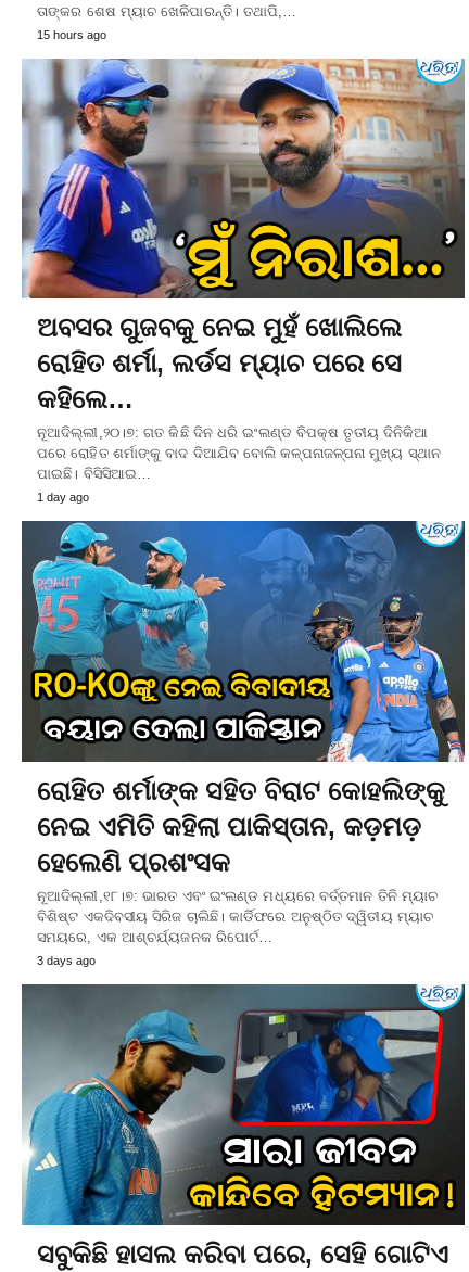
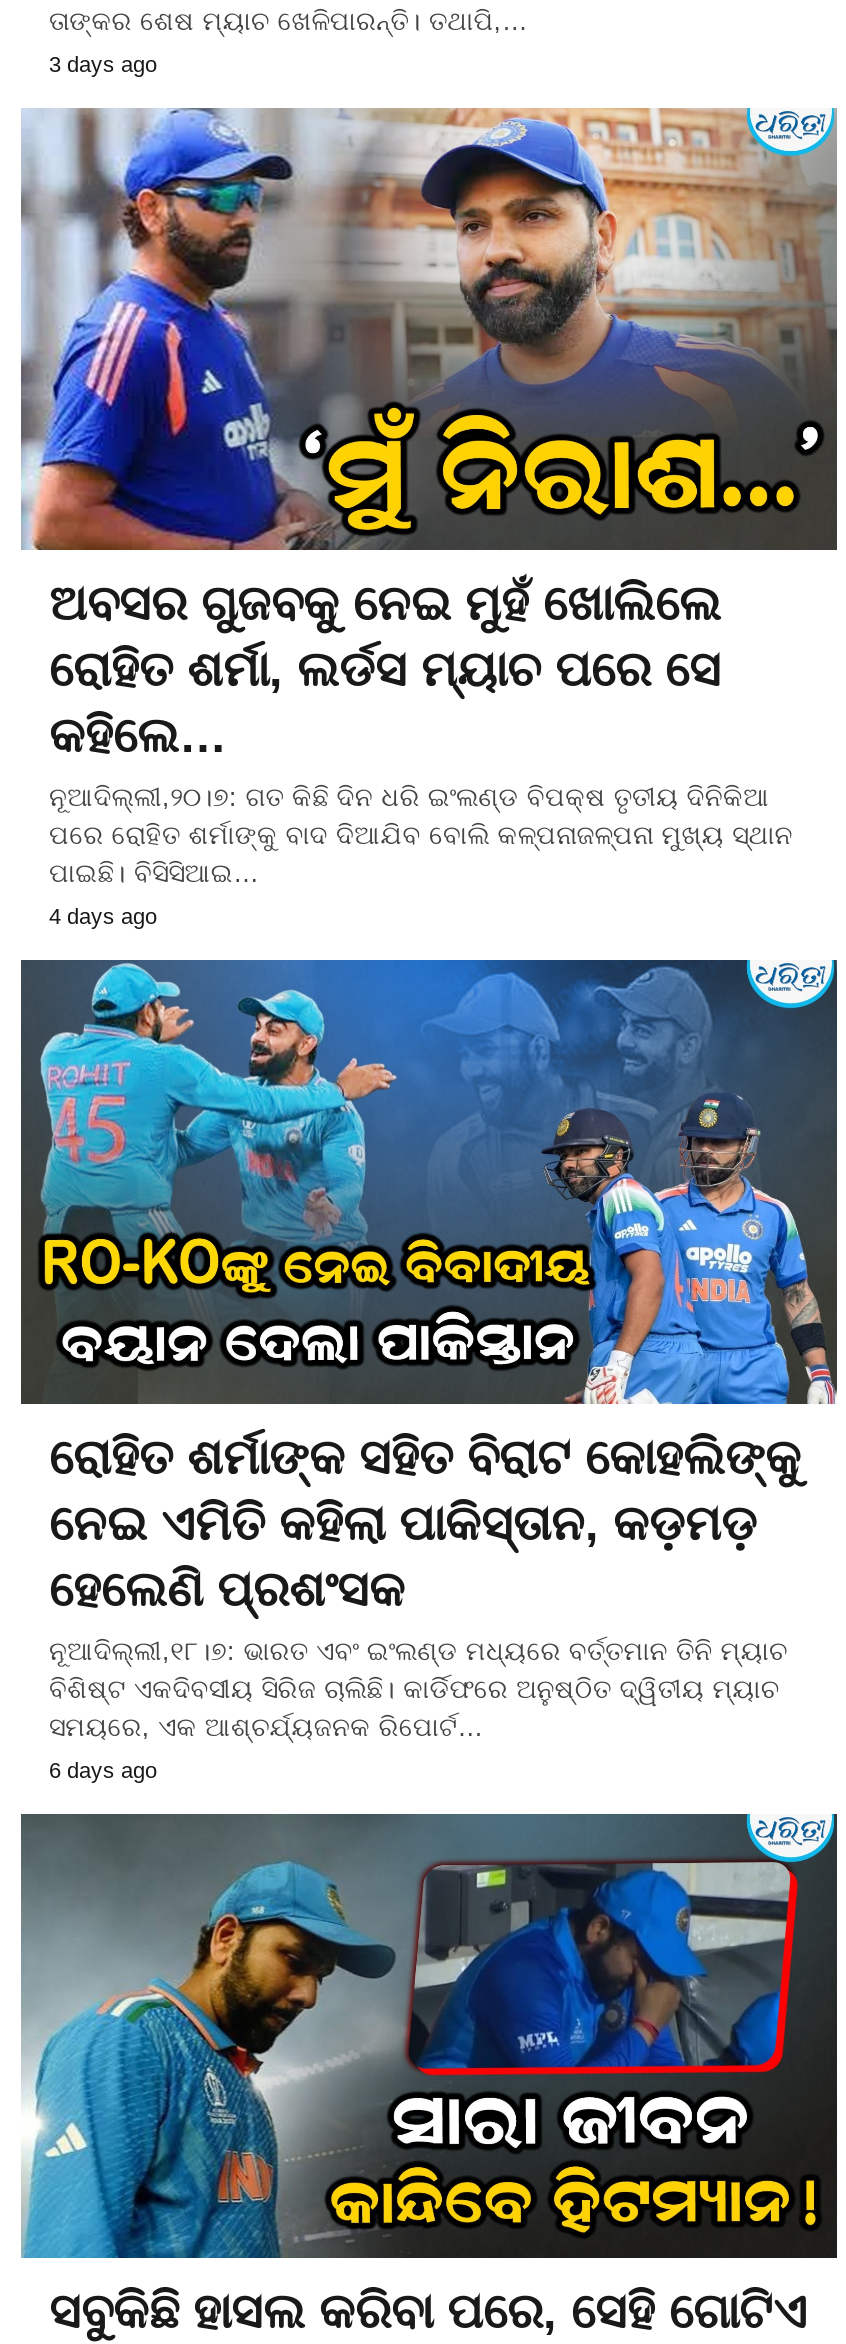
- 15 hours ago
+ 3 days ago

- 1 day ago
+ 4 days ago

- 3 days ago
+ 6 days ago
